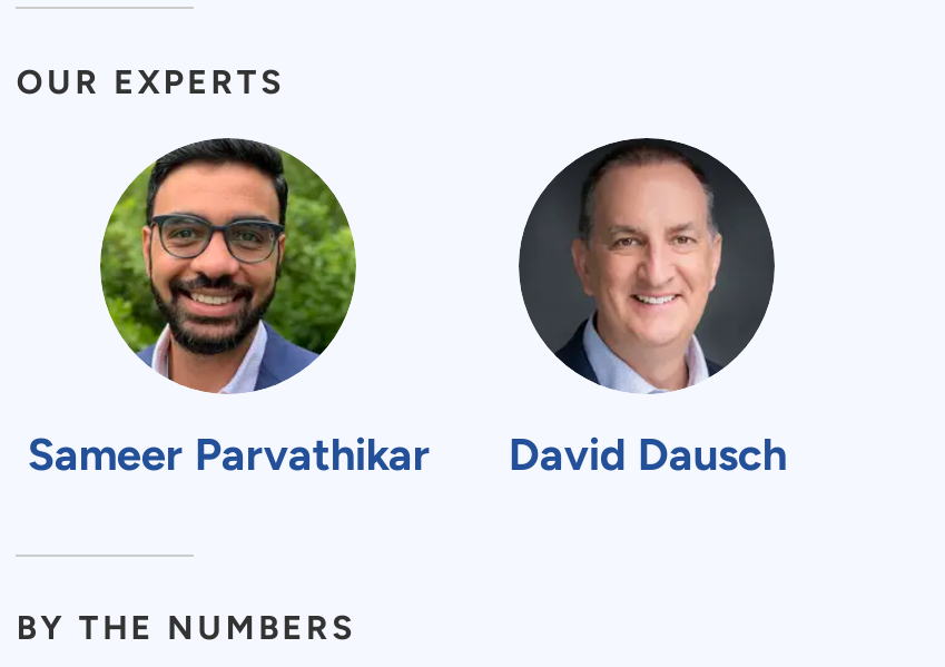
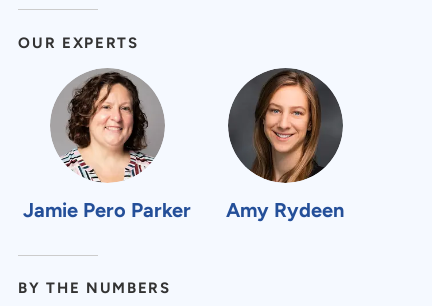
- [image]
- Sameer Parvathikar
- David Dausch
+ [image]
+ Jamie Pero Parker
+ Amy Rydeen

- [image]
+ [image]
